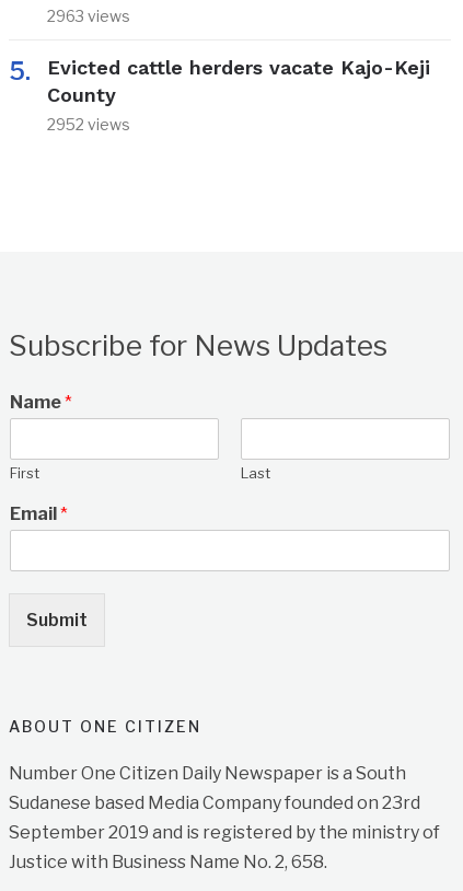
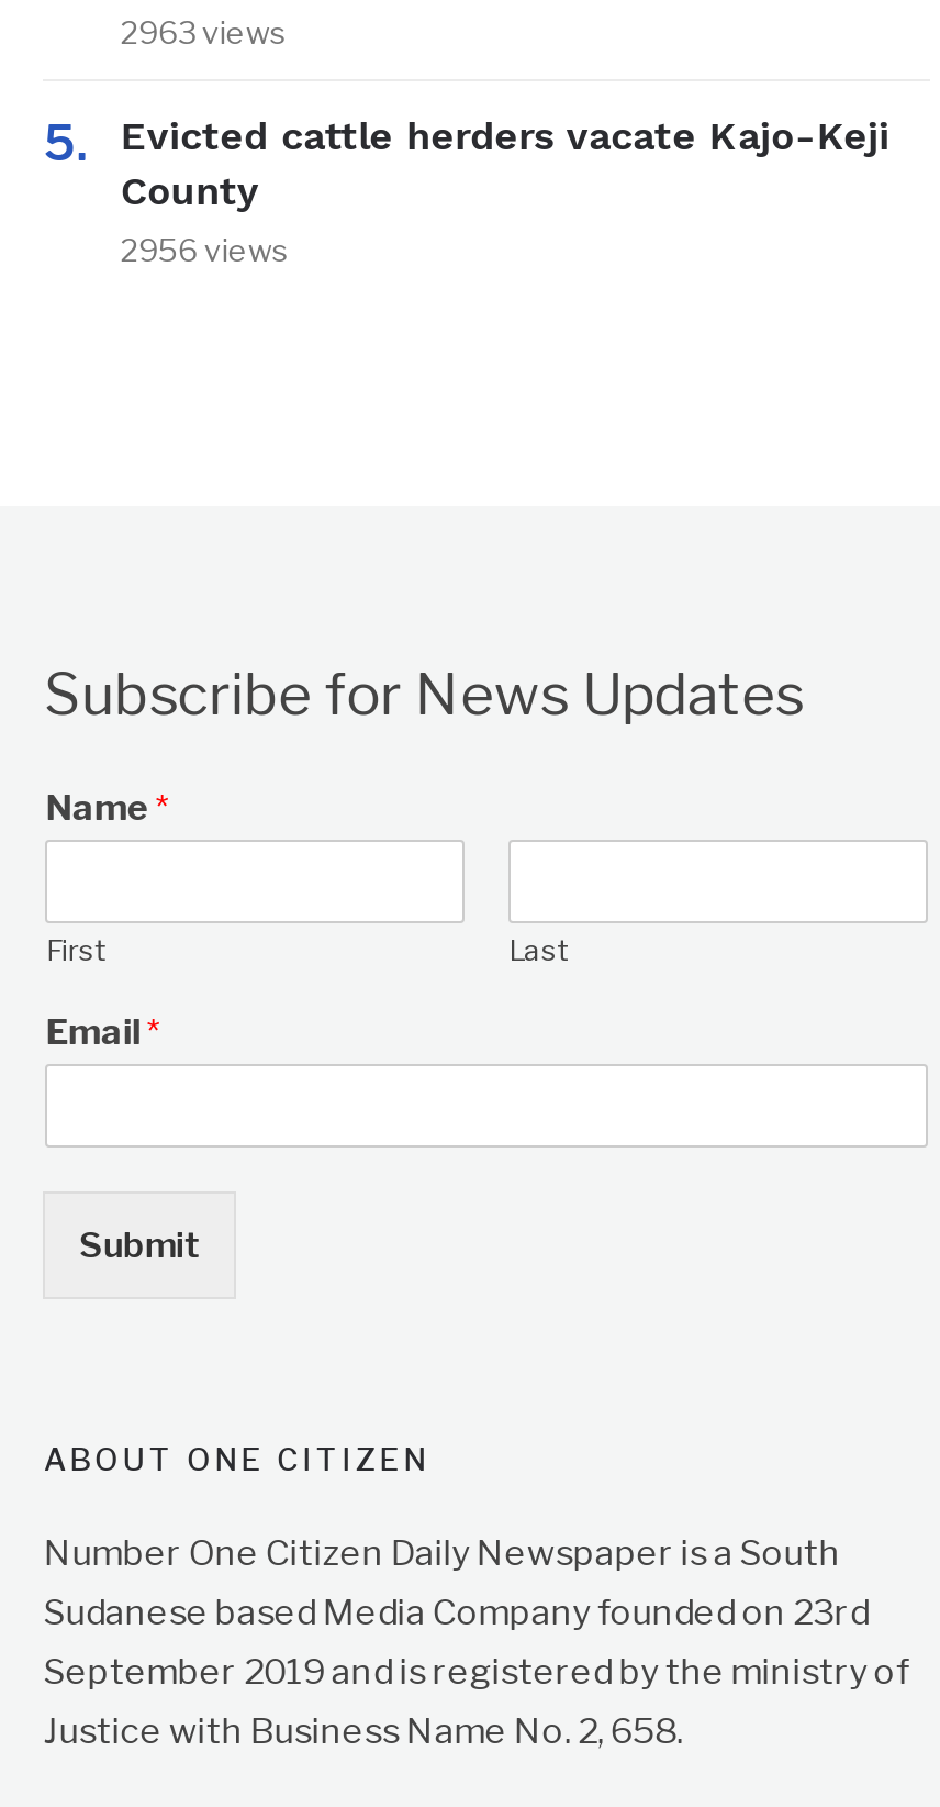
- 2952 views
+ 2956 views
